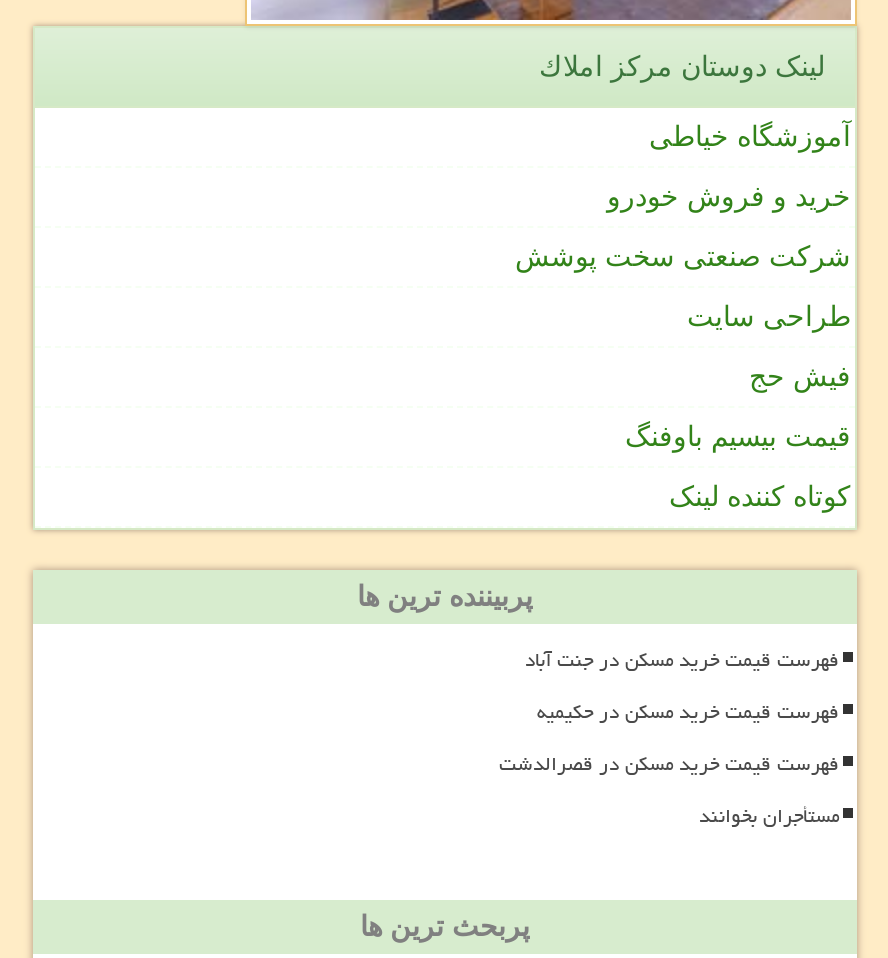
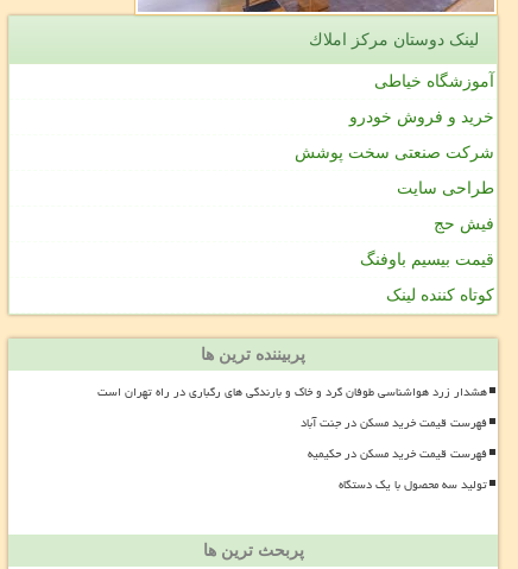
+ هشدار زرد هواشناسی طوفان گرد و خاک و بارندگی های رگباری در راه تهران است

moved down: فهرست قیمت خرید مسکن در جنت آباد | فهرست قیمت خرید مسکن در حکیمیه

- فهرست قیمت خرید مسکن در قصرالدشت
- مستأجران بخوانند
+ تولید سه محصول با یک دستگاه
